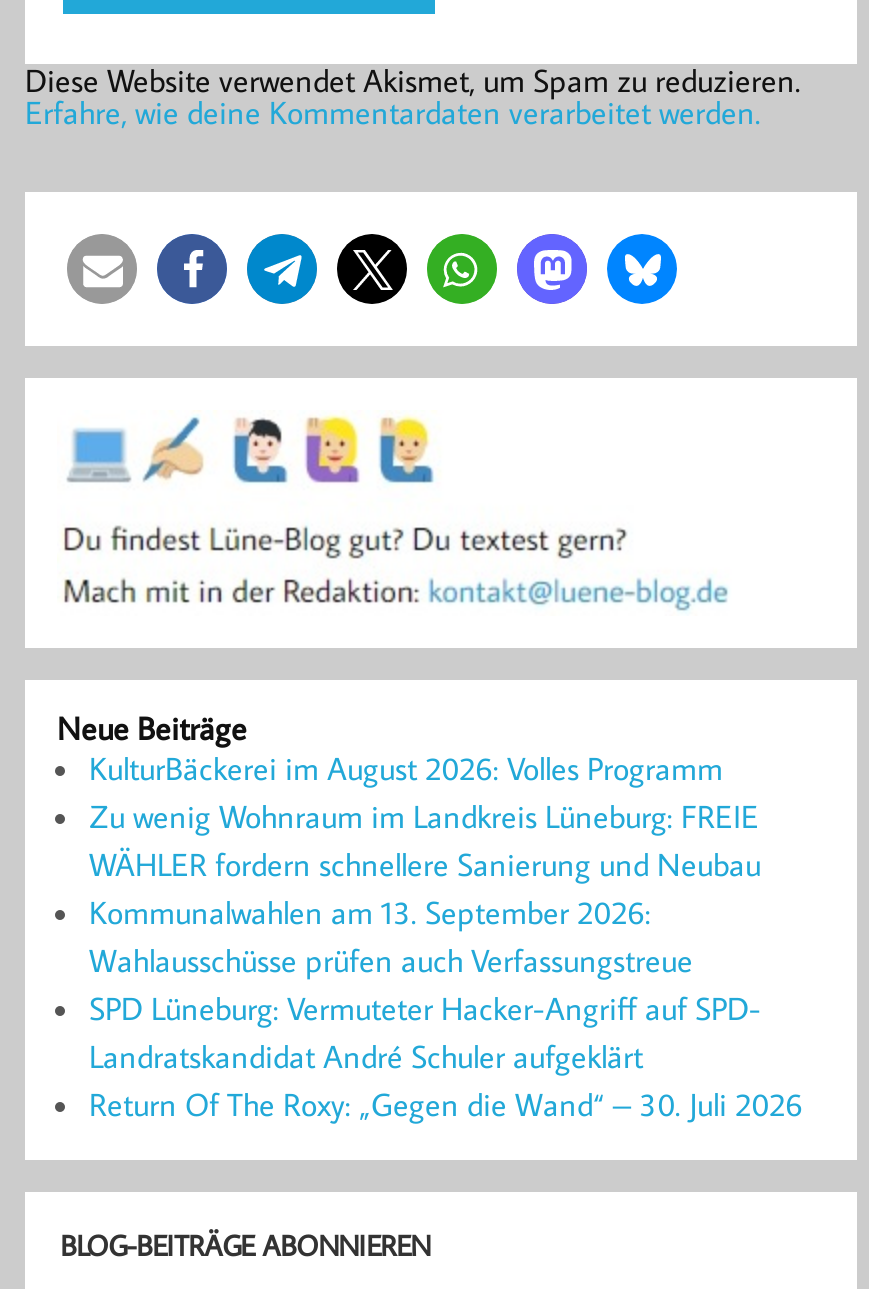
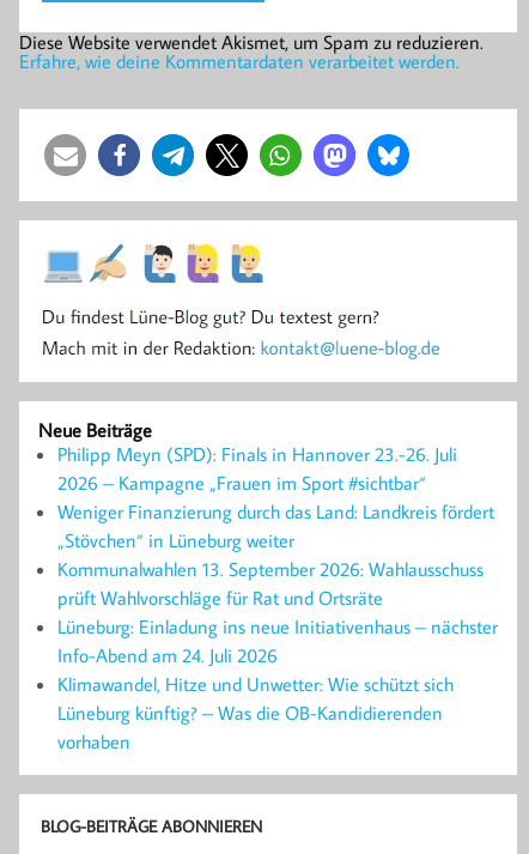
- KulturBäckerei im August 2026: Volles Programm
- Zu wenig Wohnraum im Landkreis Lüneburg: FREIE
- WÄHLER fordern schnellere Sanierung und Neubau
- Kommunalwahlen am 13. September 2026:
- Wahlausschüsse prüfen auch Verfassungstreue
- SPD Lüneburg: Vermuteter Hacker-Angriff auf SPD-
- Landratskandidat André Schuler aufgeklärt
- Return Of The Roxy: „Gegen die Wand“ – 30. Juli 2026
+ Philipp Meyn (SPD): Finals in Hannover 23.-26. Juli
+ 2026 – Kampagne „Frauen im Sport #sichtbar“
+ Weniger Finanzierung durch das Land: Landkreis fördert
+ „Stövchen“ in Lüneburg weiter
+ Kommunalwahlen 13. September 2026: Wahlausschuss
+ prüft Wahlvorschläge für Rat und Ortsräte
+ Lüneburg: Einladung ins neue Initiativenhaus – nächster
+ Info-Abend am 24. Juli 2026
+ Klimawandel, Hitze und Unwetter: Wie schützt sich
+ Lüneburg künftig? – Was die OB-Kandidierenden
+ vorhaben
